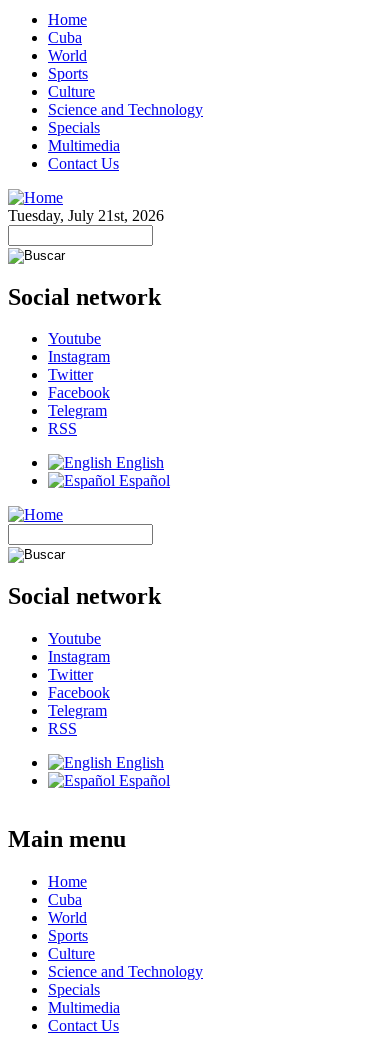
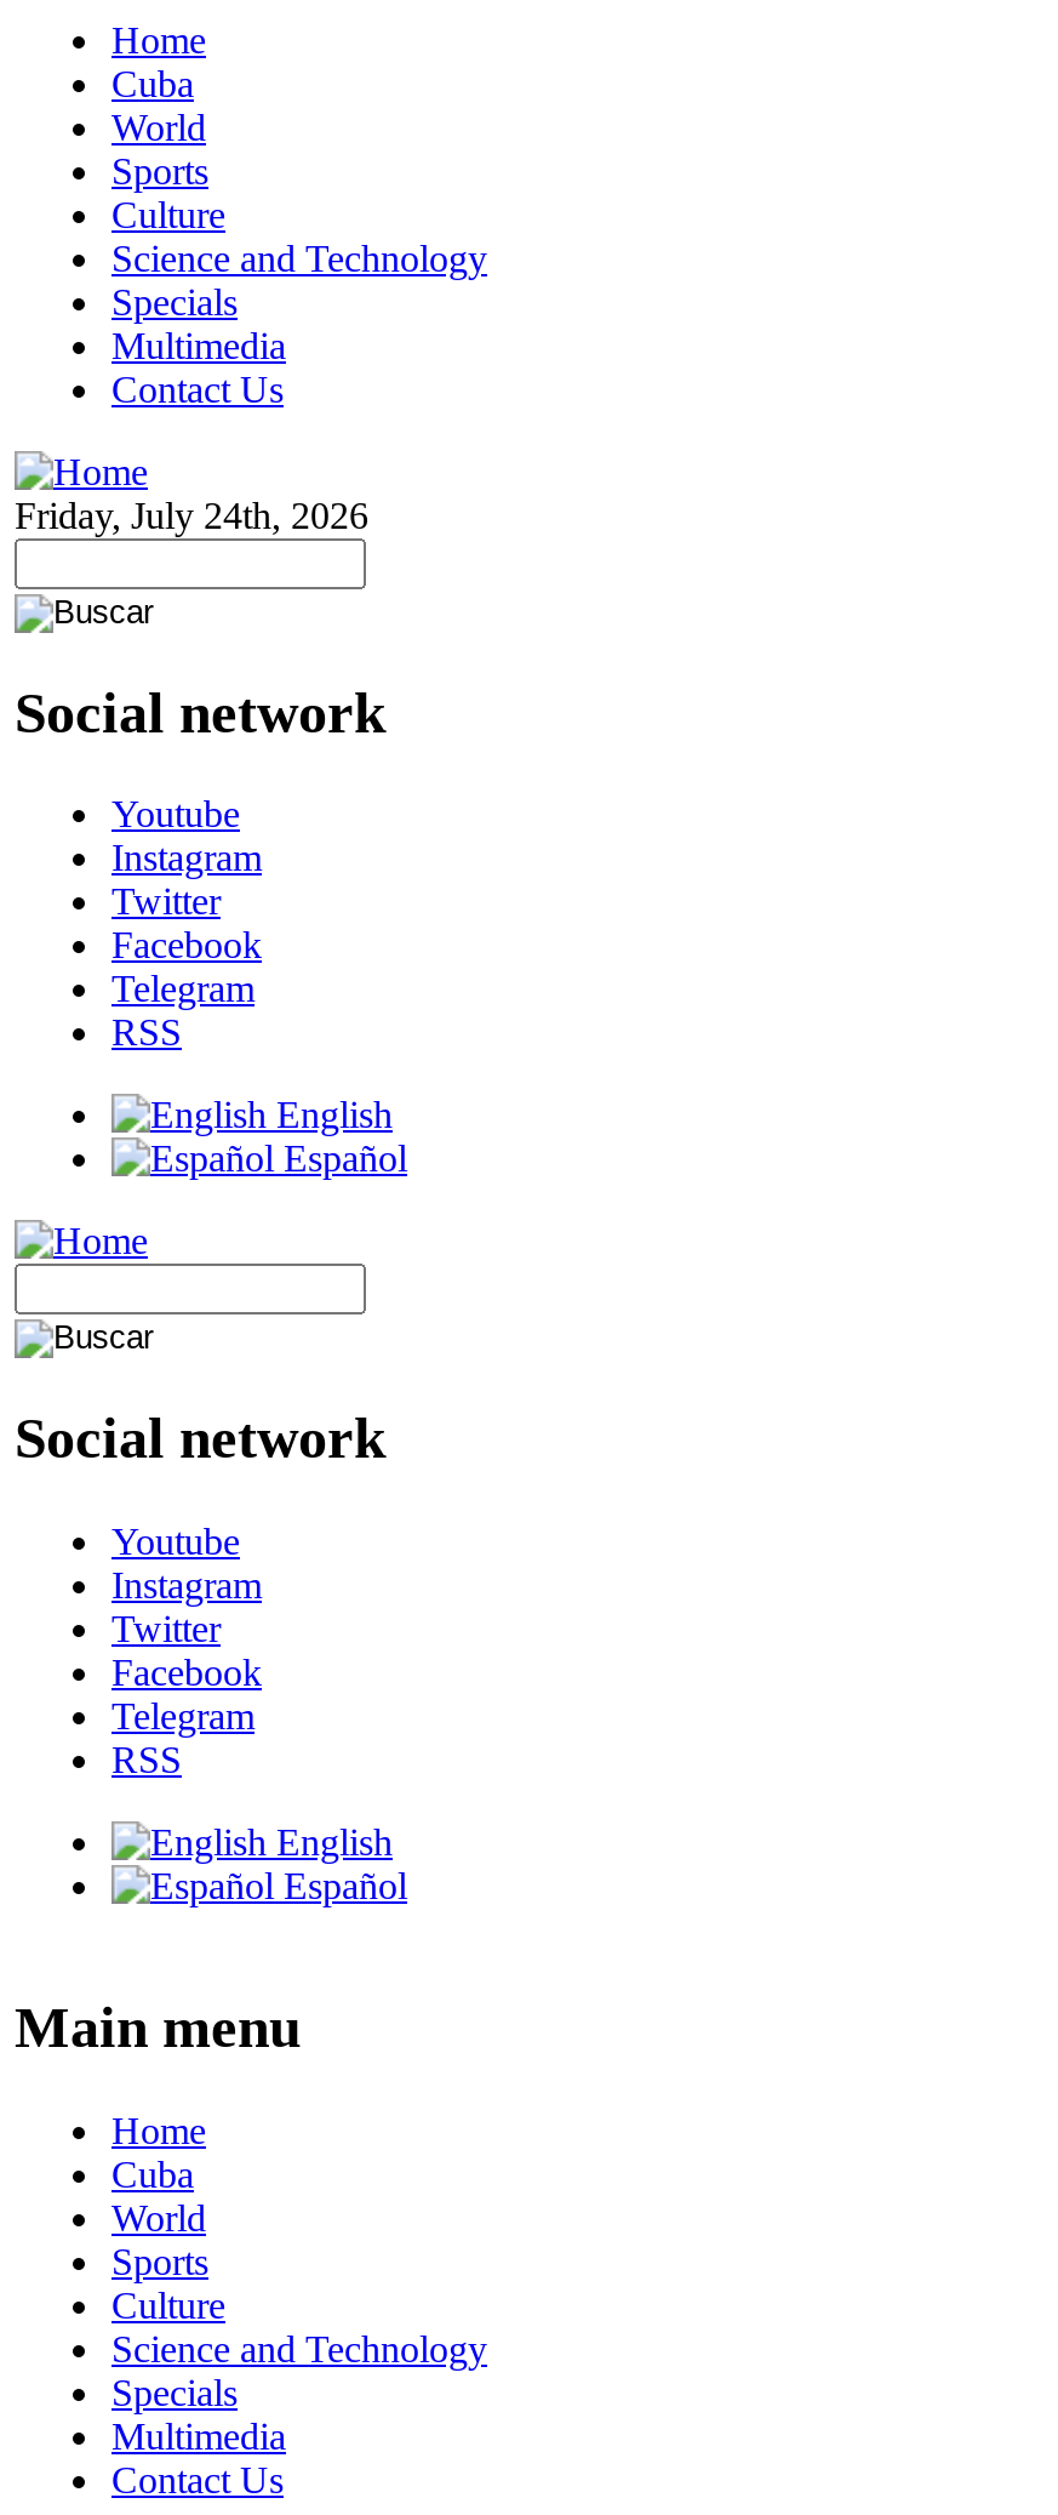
- Tuesday, July 21st, 2026
+ Friday, July 24th, 2026
